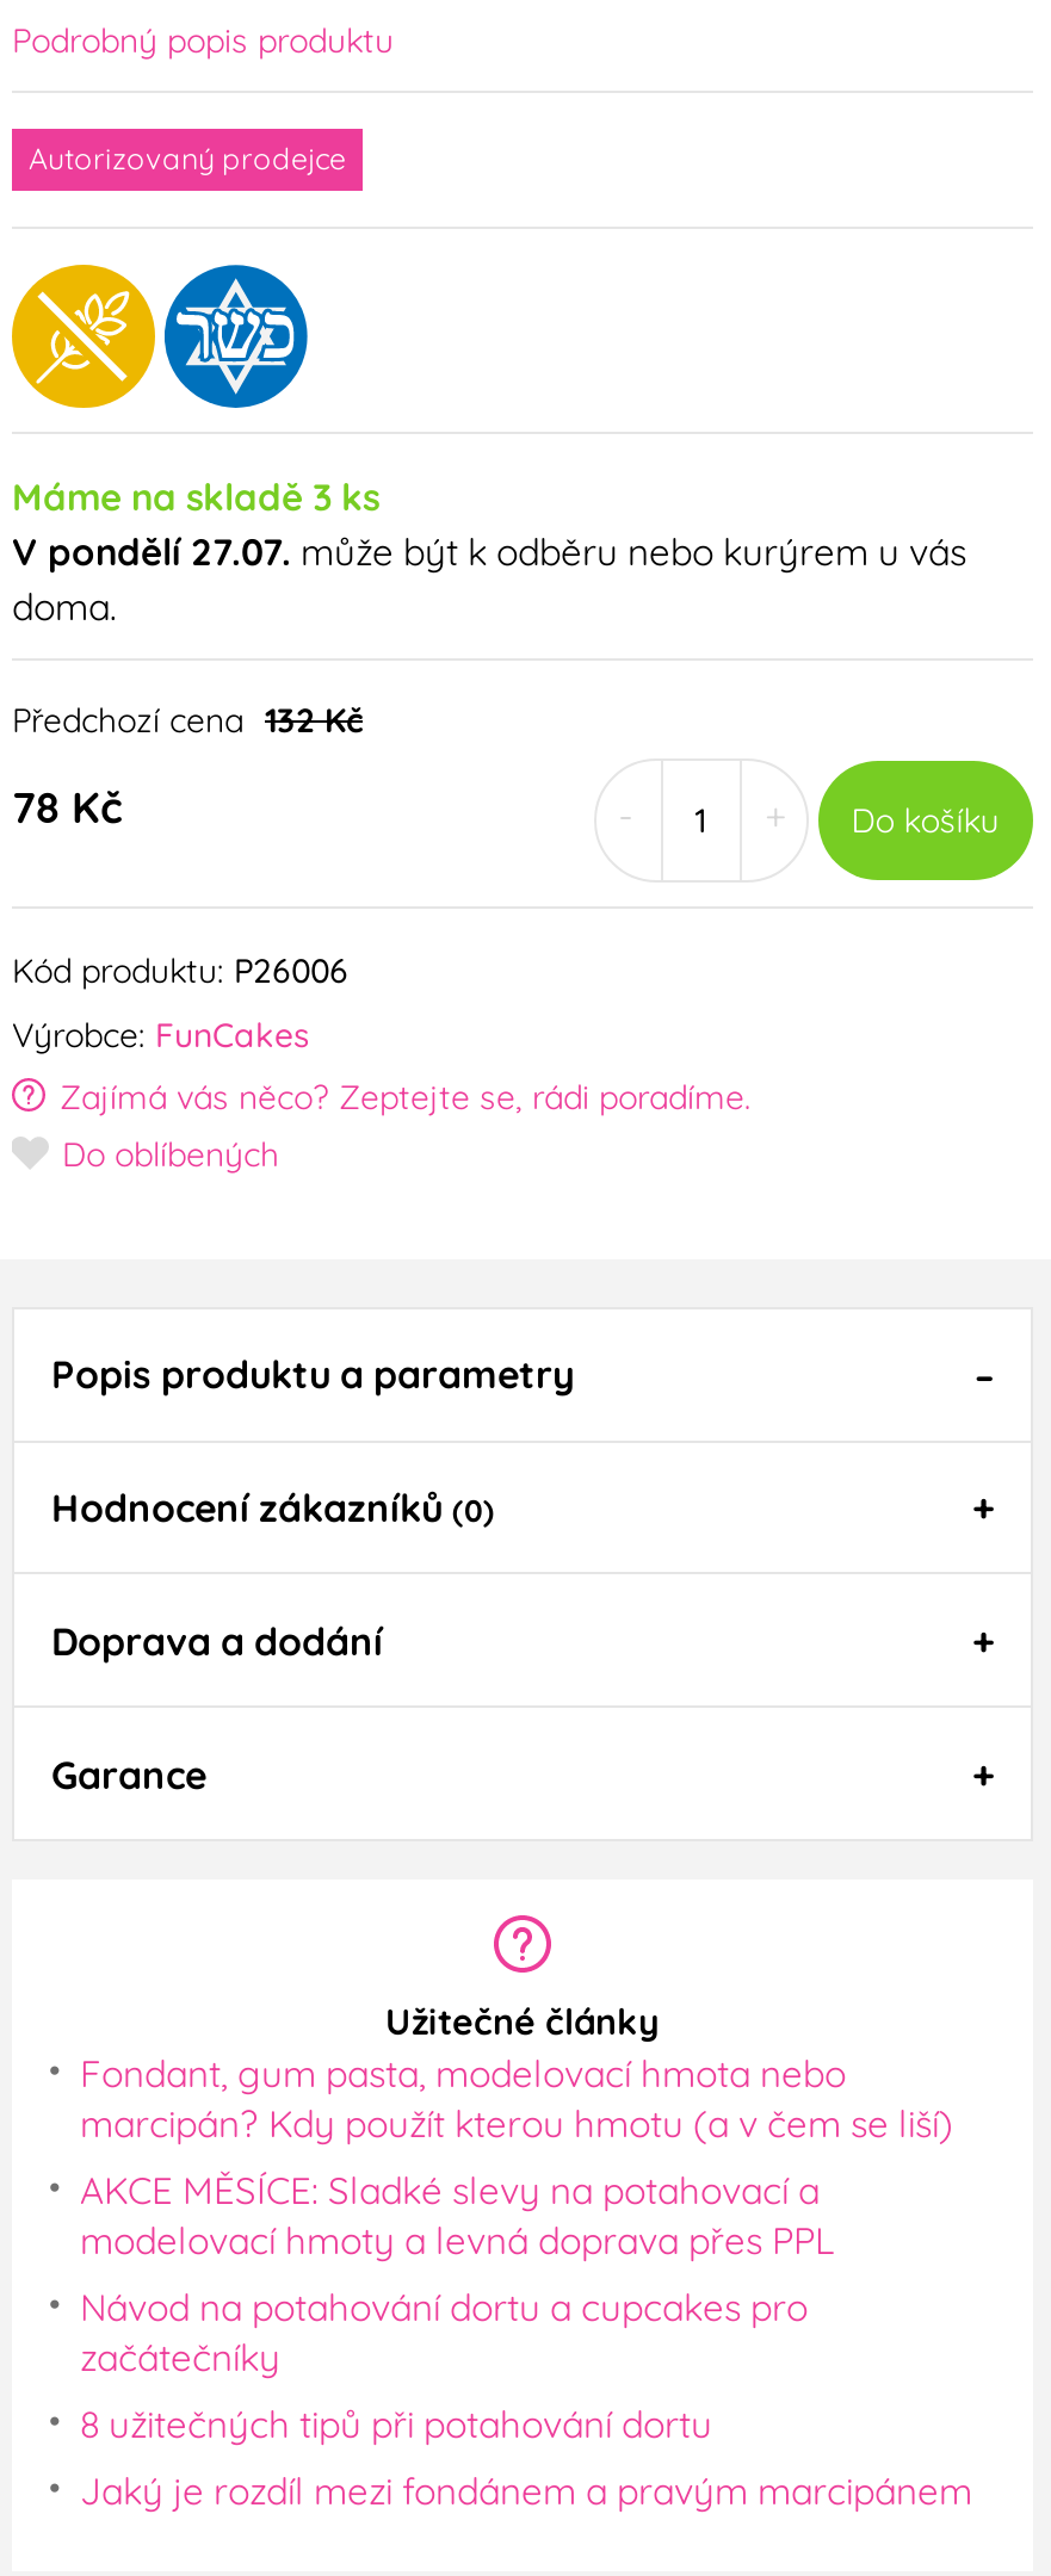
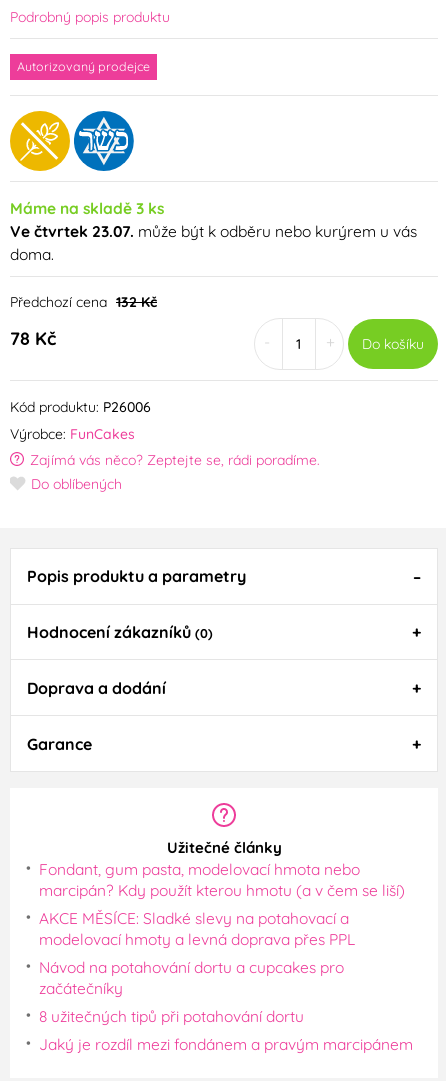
- V pondělí 27.07. může být k odběru nebo kurýrem u vás
+ Ve čtvrtek 23.07. může být k odběru nebo kurýrem u vás
